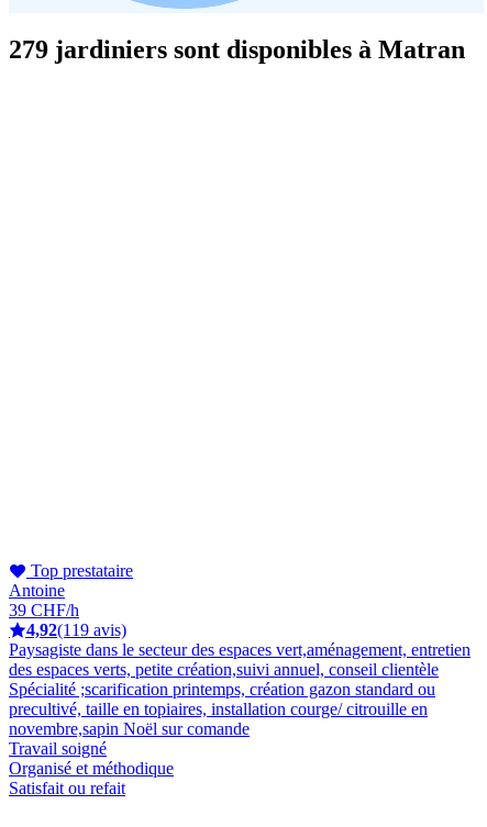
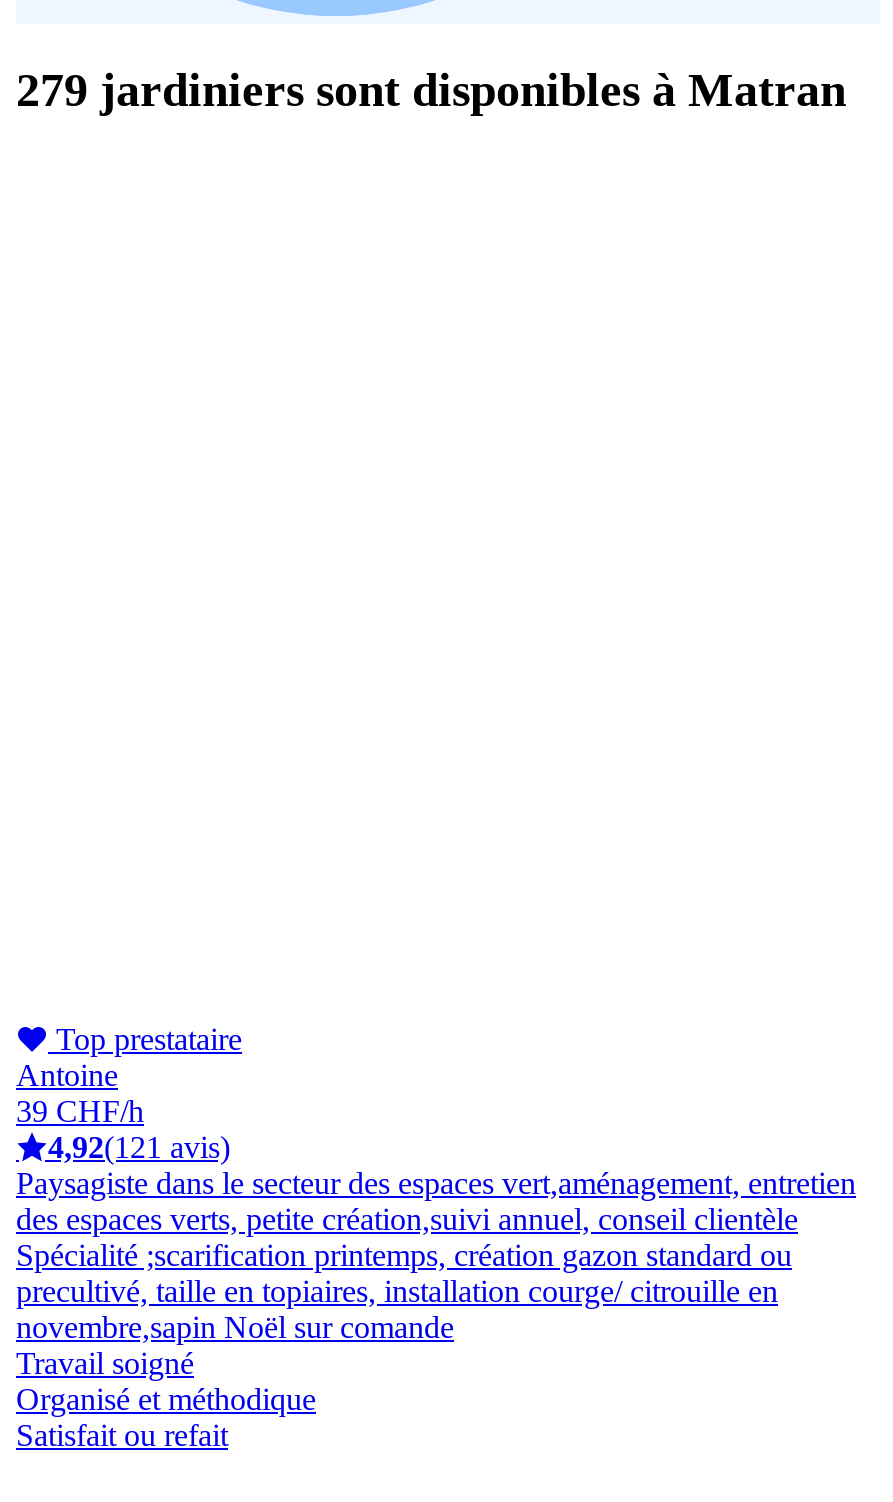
- 4,92(119 avis)
+ 4,92(121 avis)
